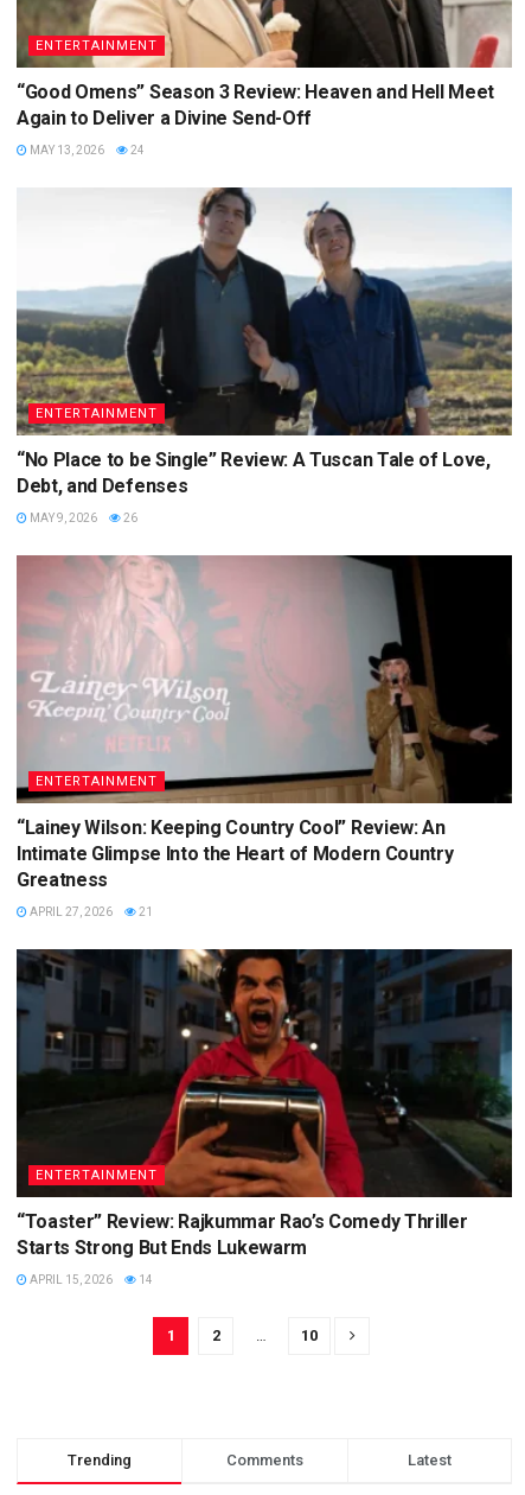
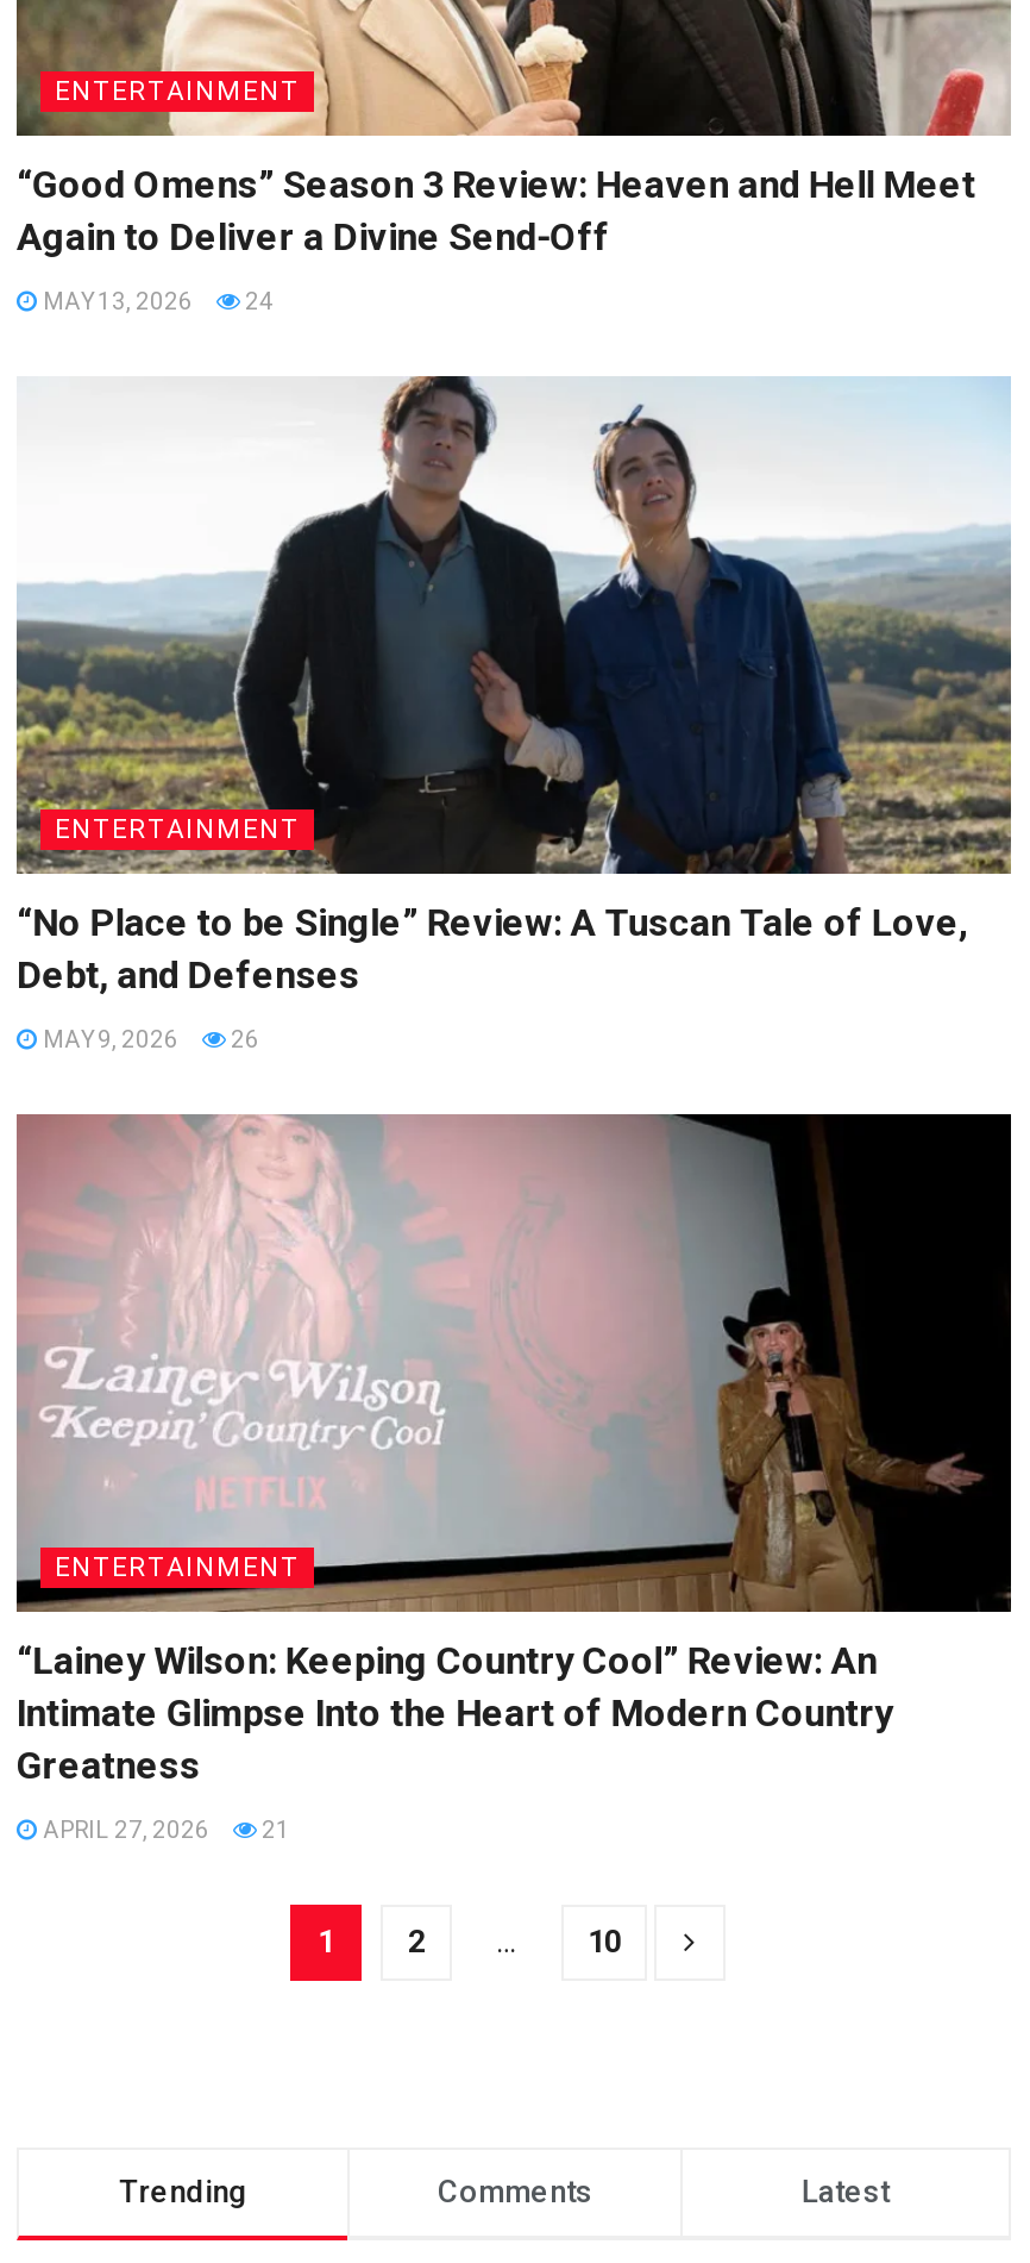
- [image]
- ENTERTAINMENT
- “Toaster” Review: Rajkummar Rao’s Comedy Thriller
- Starts Strong But Ends Lukewarm
- APRIL 15, 2026
- 14
